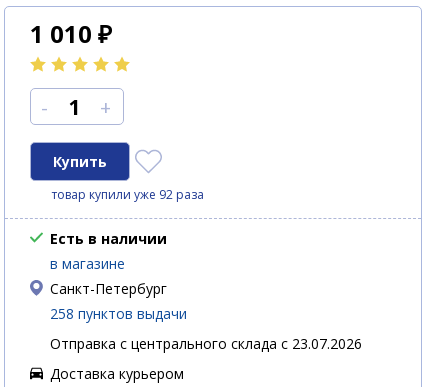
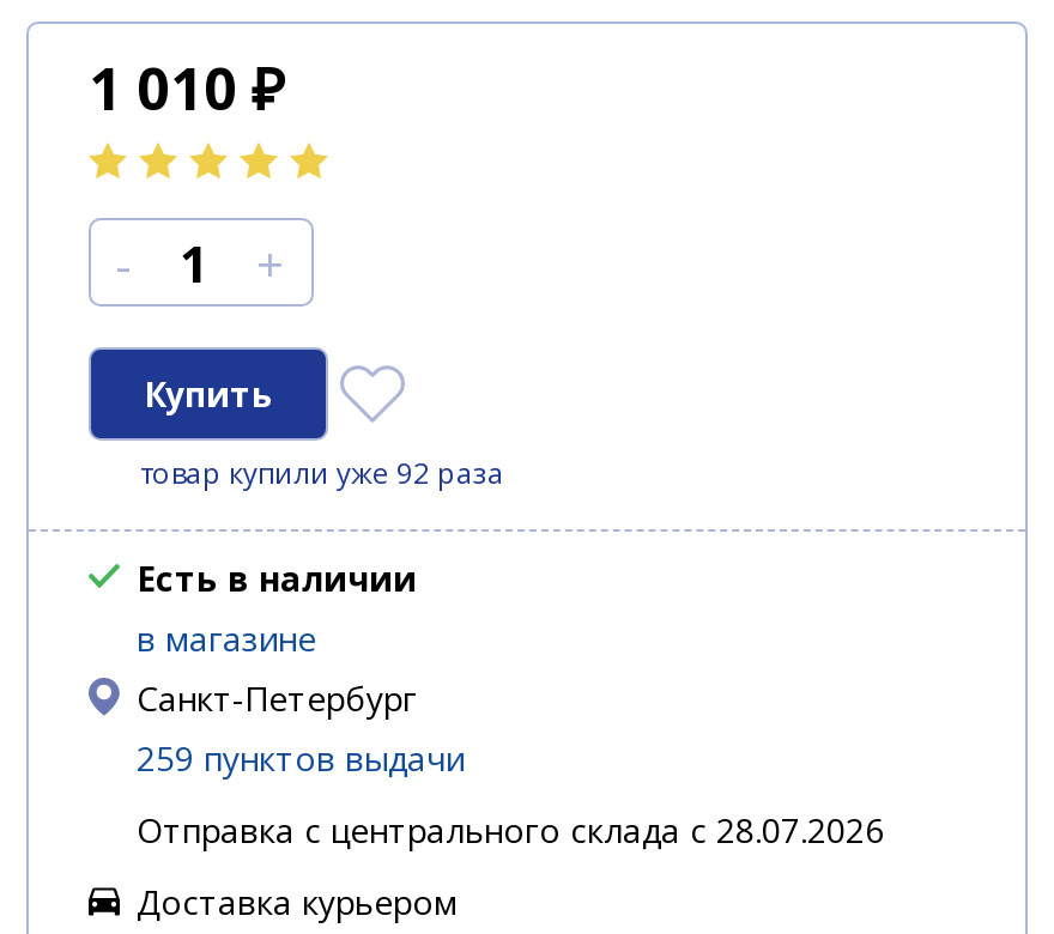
- 258 пунктов выдачи
+ 259 пунктов выдачи

- Отправка с центрального склада с 23.07.2026
+ Отправка с центрального склада с 28.07.2026
